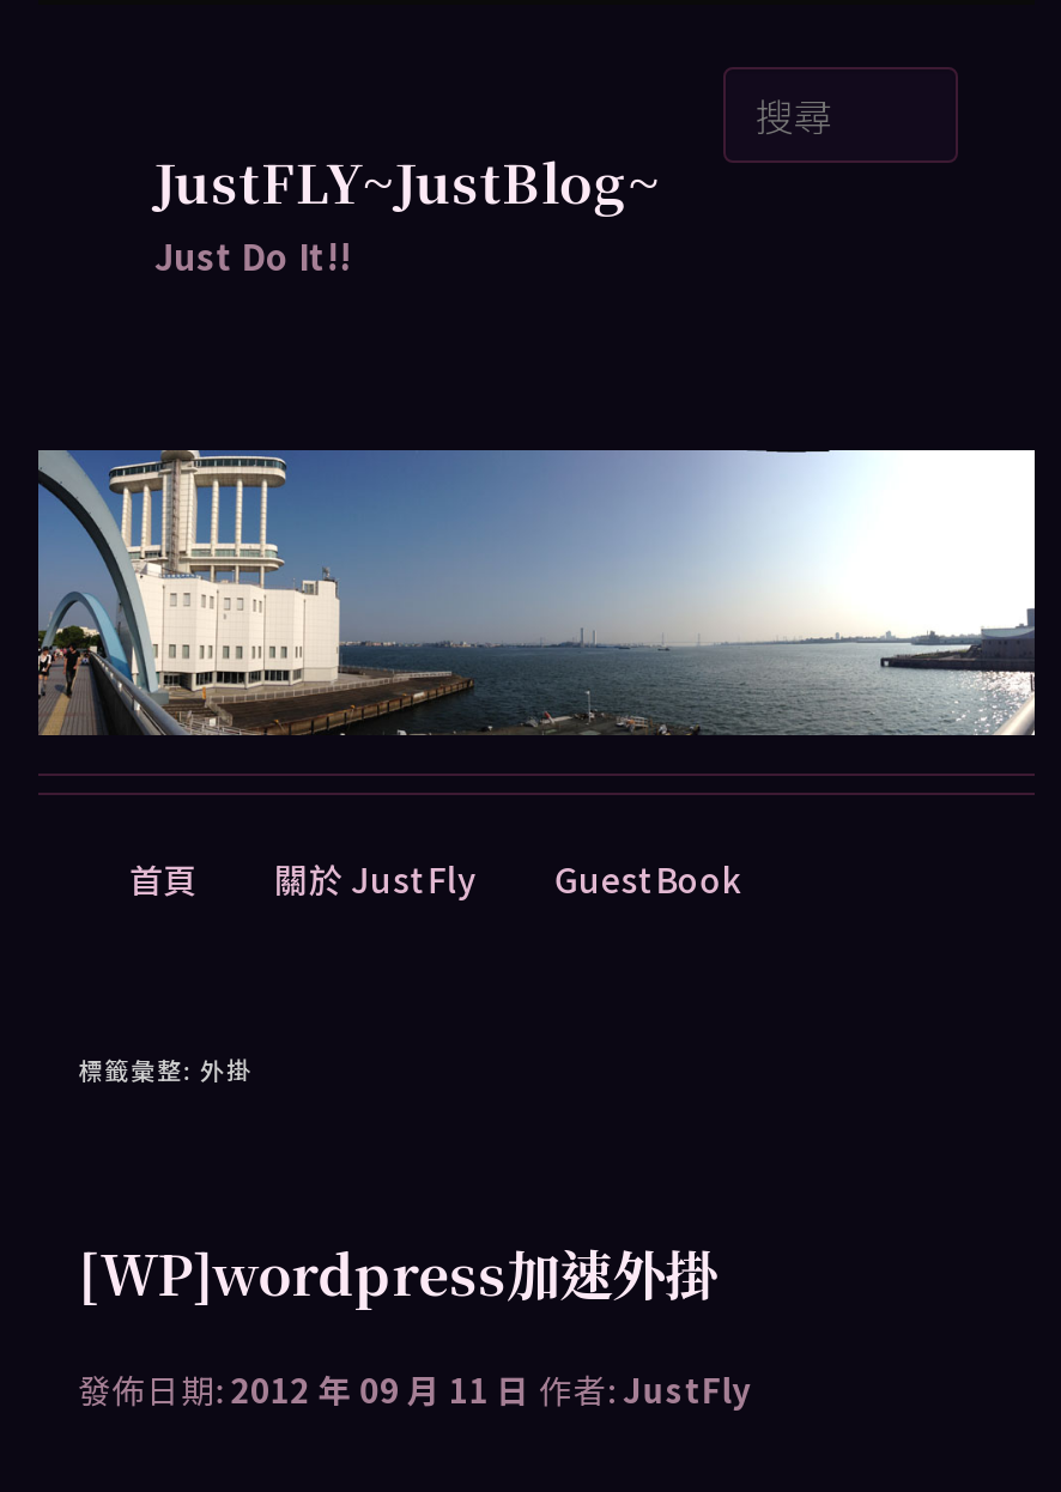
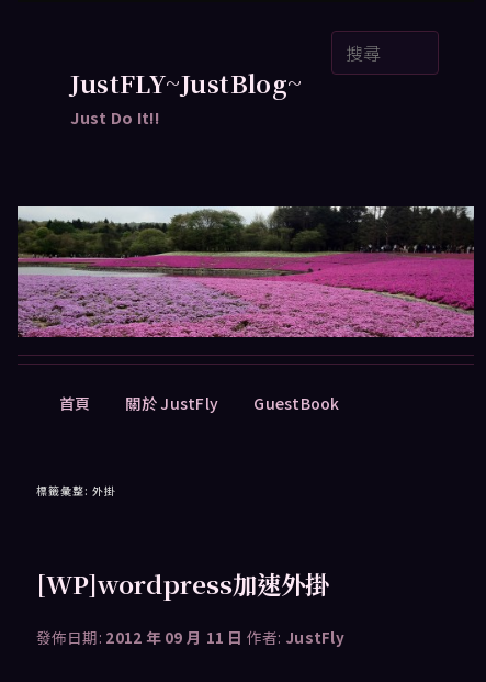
- [image]
+ [image]
